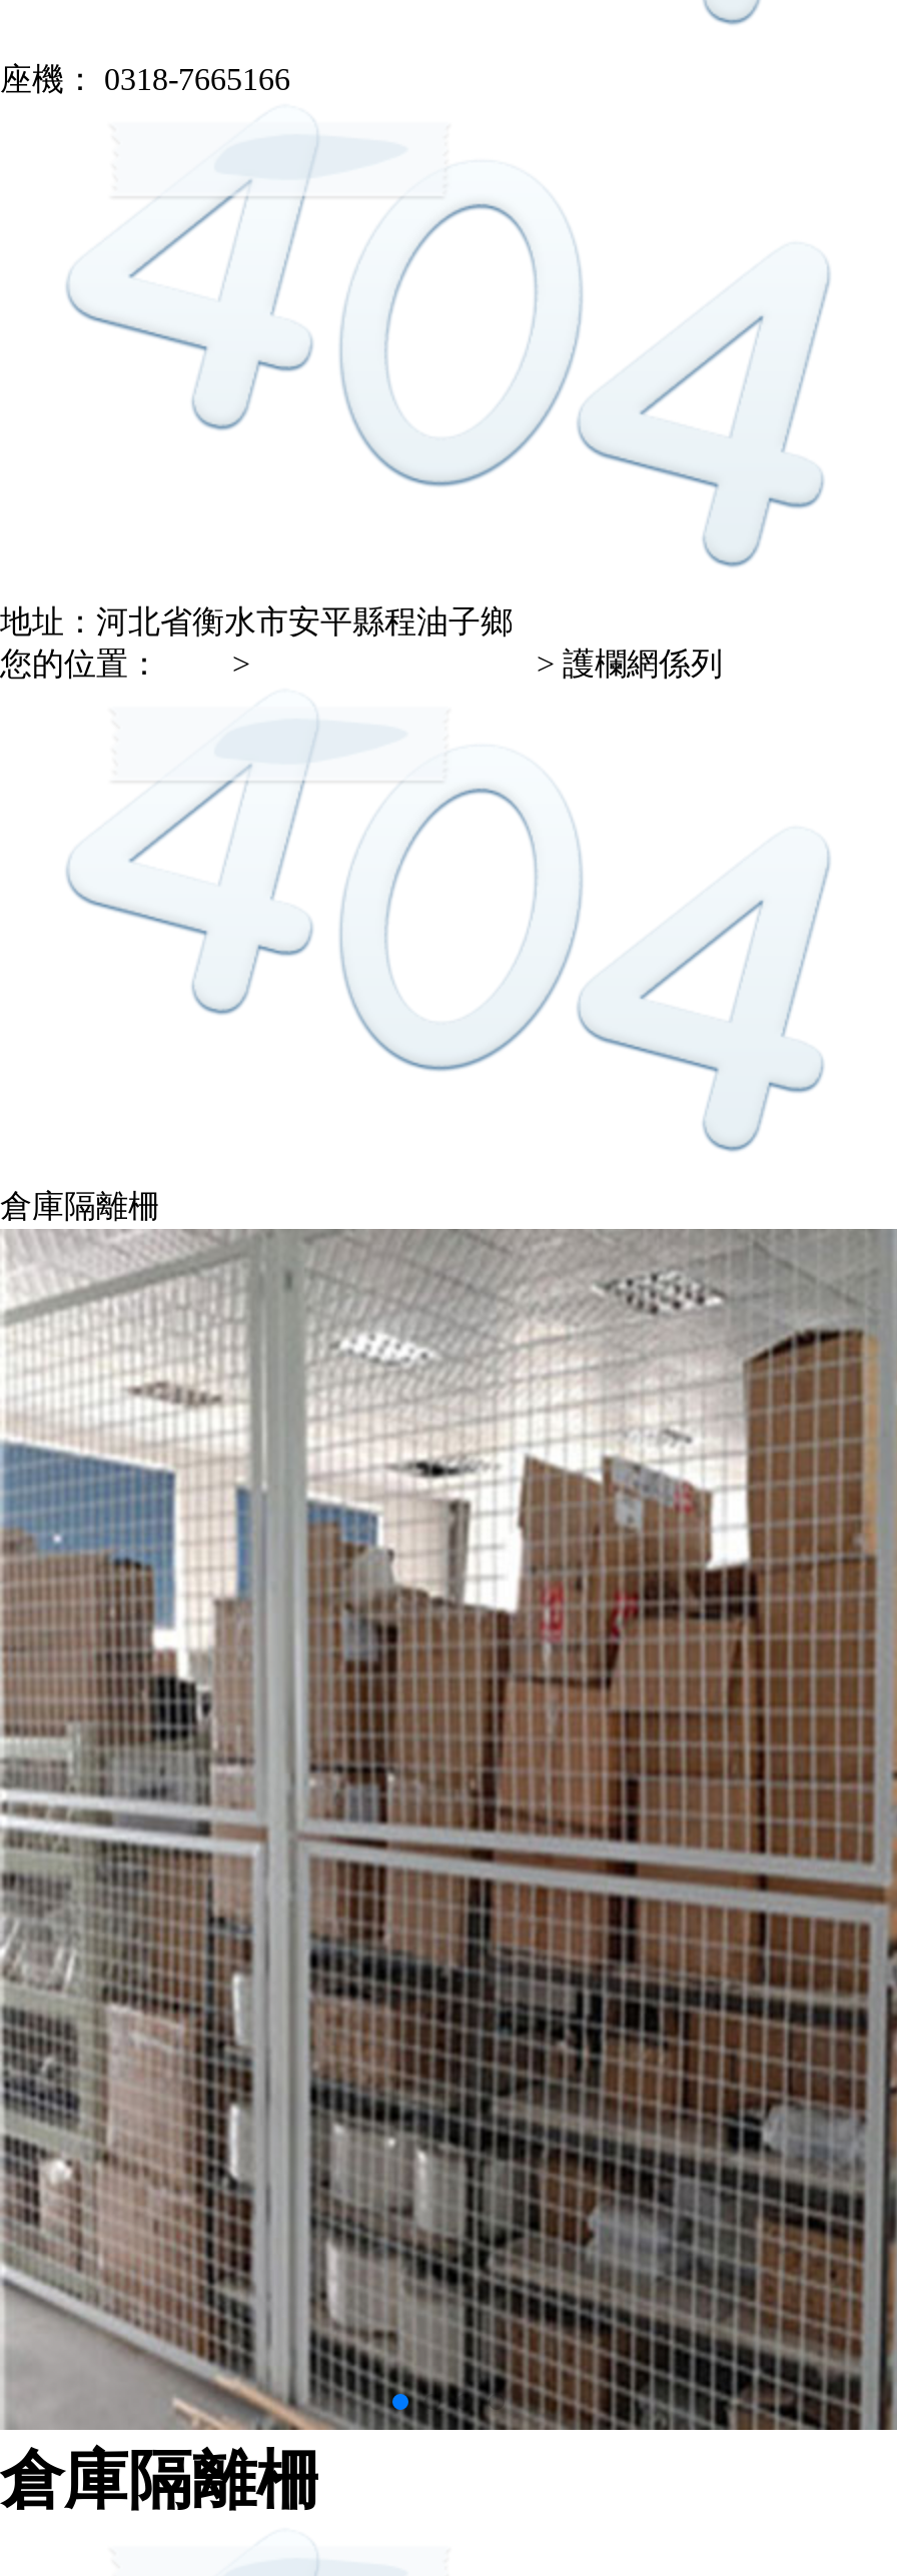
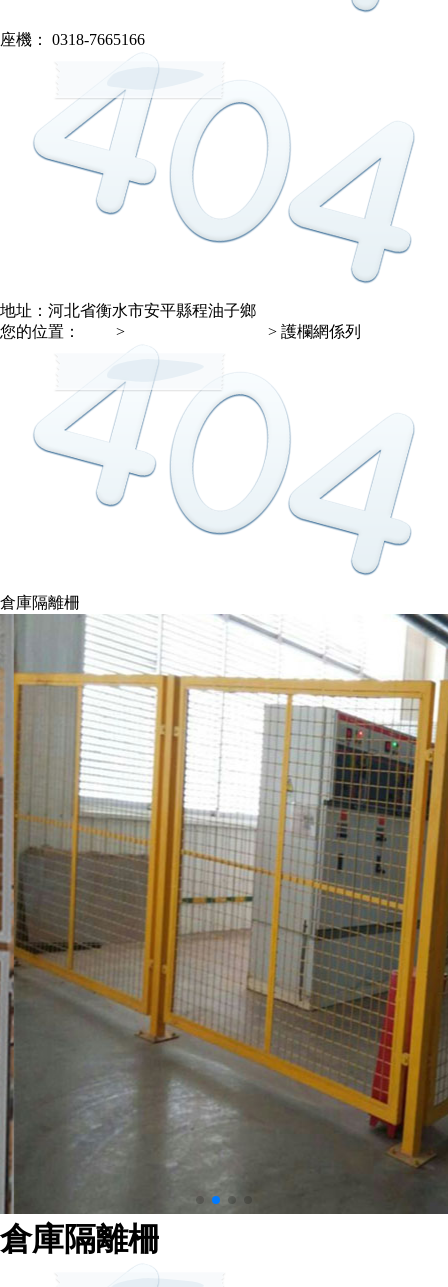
- [image]
+ [image]
